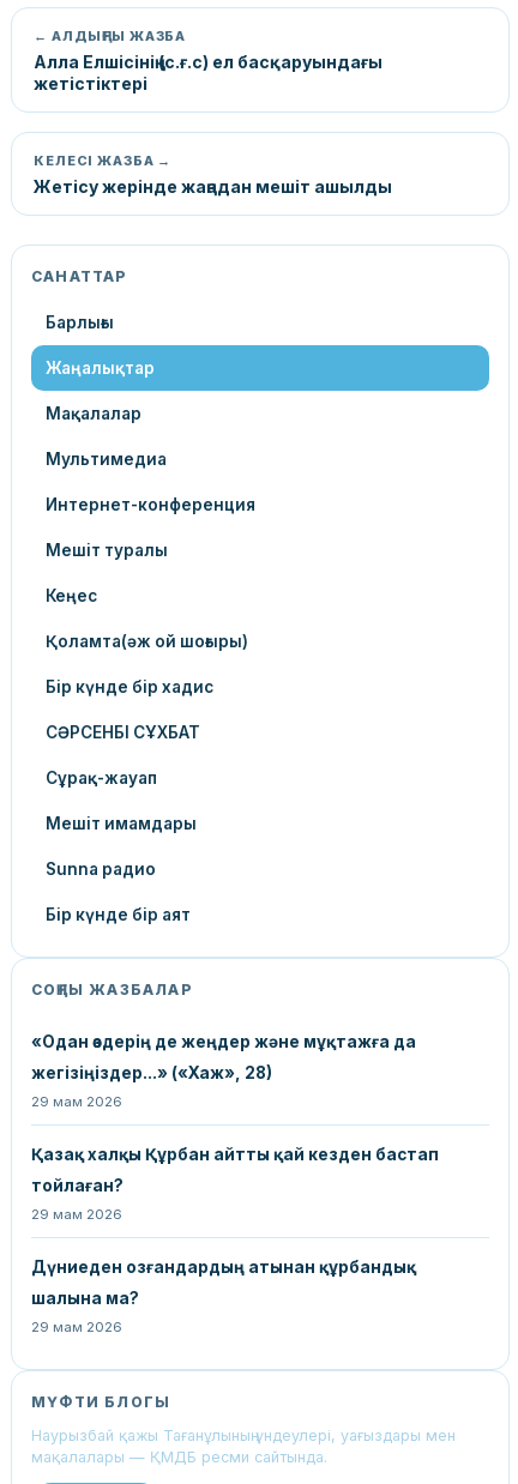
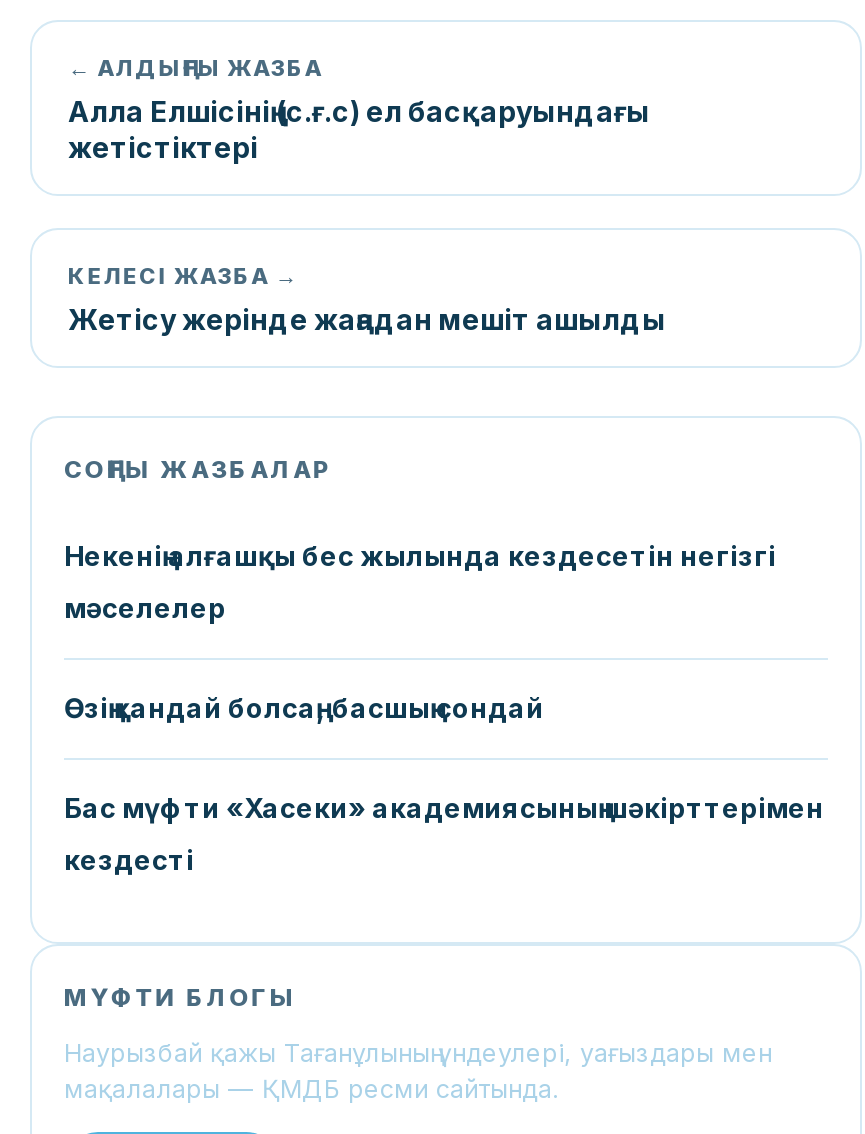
- САНАТТАР
- Барлығы
- Жаңалықтар
- Мақалалар
- Мультимедиа
- Интернет-конференция
- Мешіт туралы
- Кеңес
- Қоламта(әж ой шоғыры)
- Бір күнде бір хадис
- СӘРСЕНБІ СҰХБАТ
- Сұрақ-жауап
- Мешіт имамдары
- Sunna радио
- Бір күнде бір аят

- «Одан өздерің де жеңдер жəне мұқтажға да
- жегізіңіздер...» («Хаж», 28)
- 29 мам 2026
- Қазақ халқы Құрбан айтты қай кезден бастап
- тойлаған?
- 29 мам 2026
- Дүниеден озғандардың атынан құрбандық
- шалына ма?
- 29 мам 2026
+ Некенің алғашқы бес жылында кездесетін негізгі
+ мәселелер
+ Өзің қандай болсаң, басшың сондай
+ Бас мүфти «Хасеки» академиясының шәкірттерімен
+ кездесті
